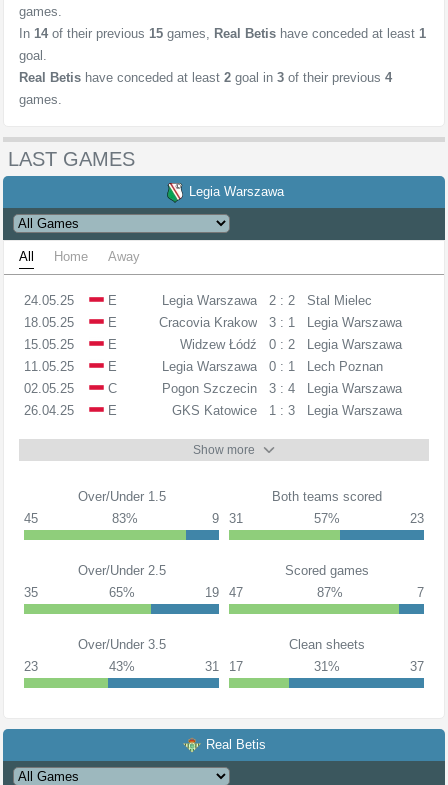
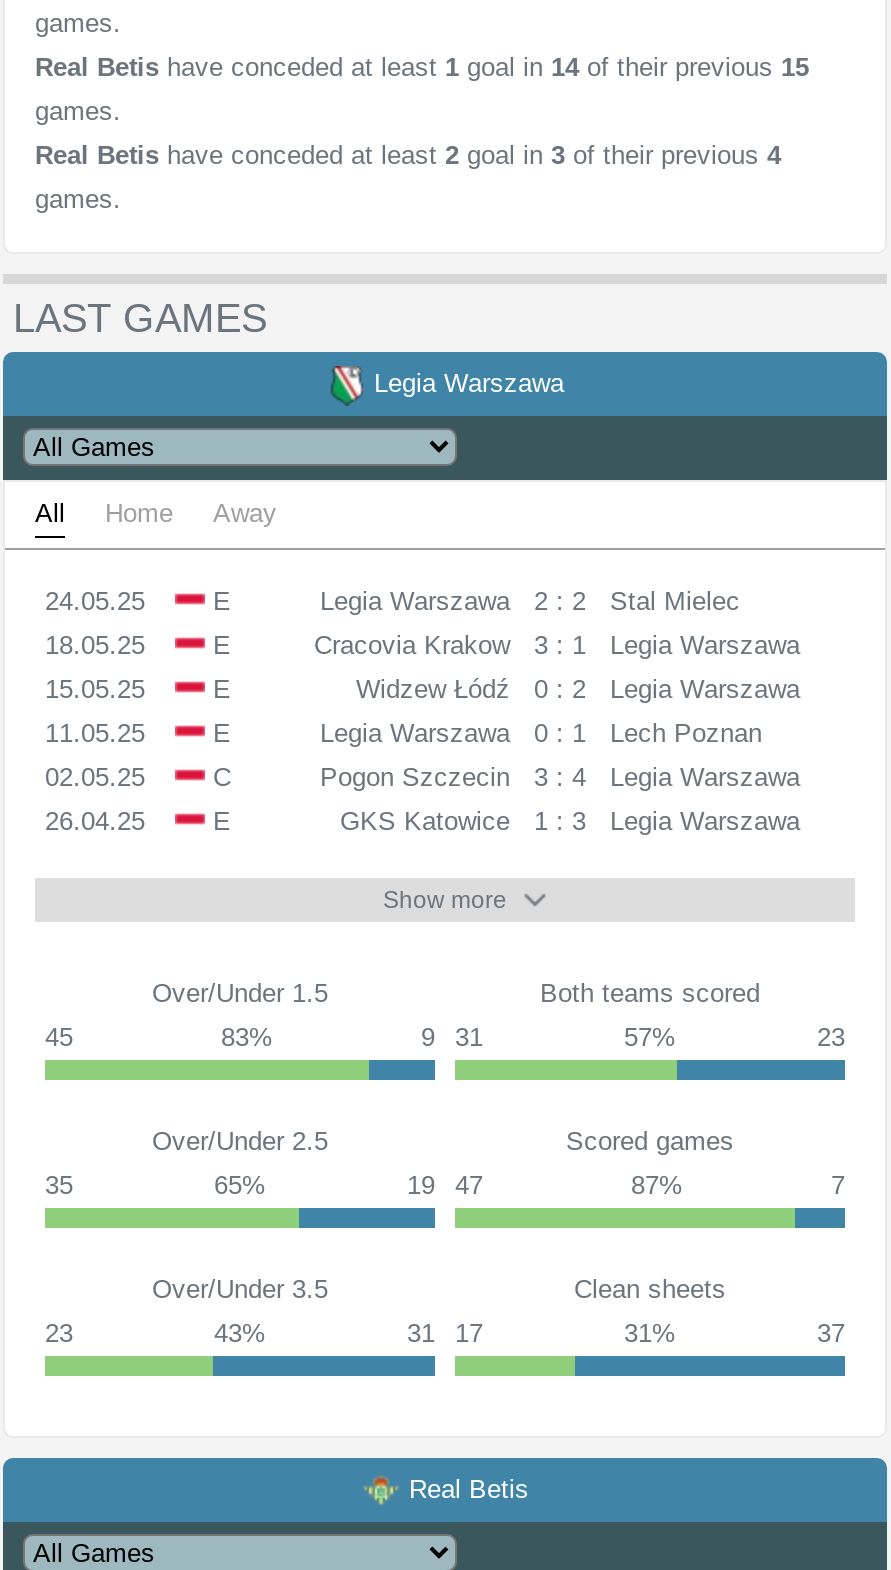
- In 14 of their previous 15 games, Real Betis have conceded at least 1
+ Real Betis have conceded at least 1 goal in 14 of their previous 15

- goal.
+ games.
